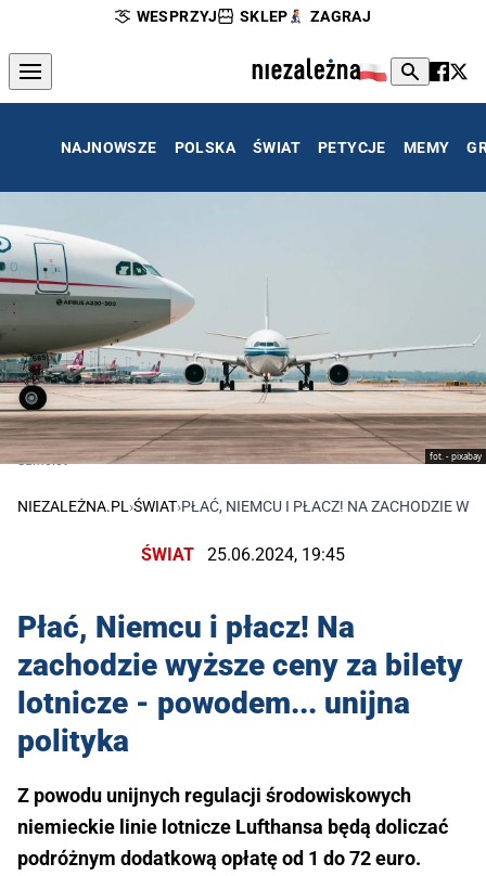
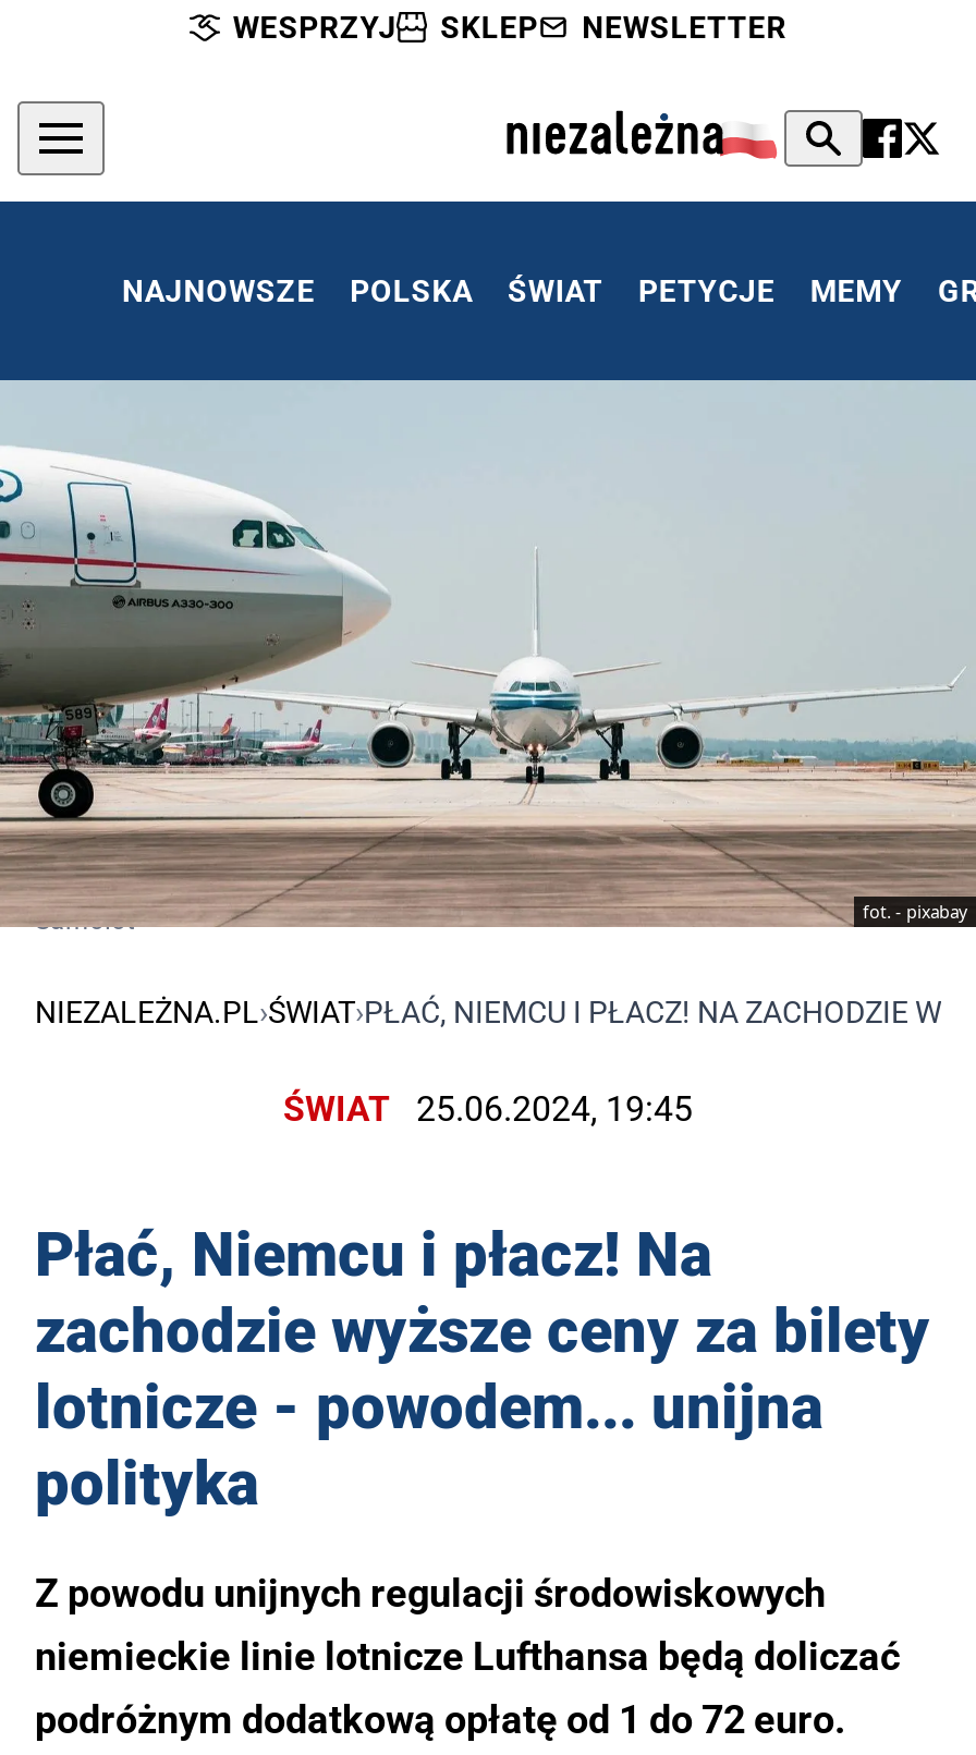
- ZAGRAJ
+ NEWSLETTER
